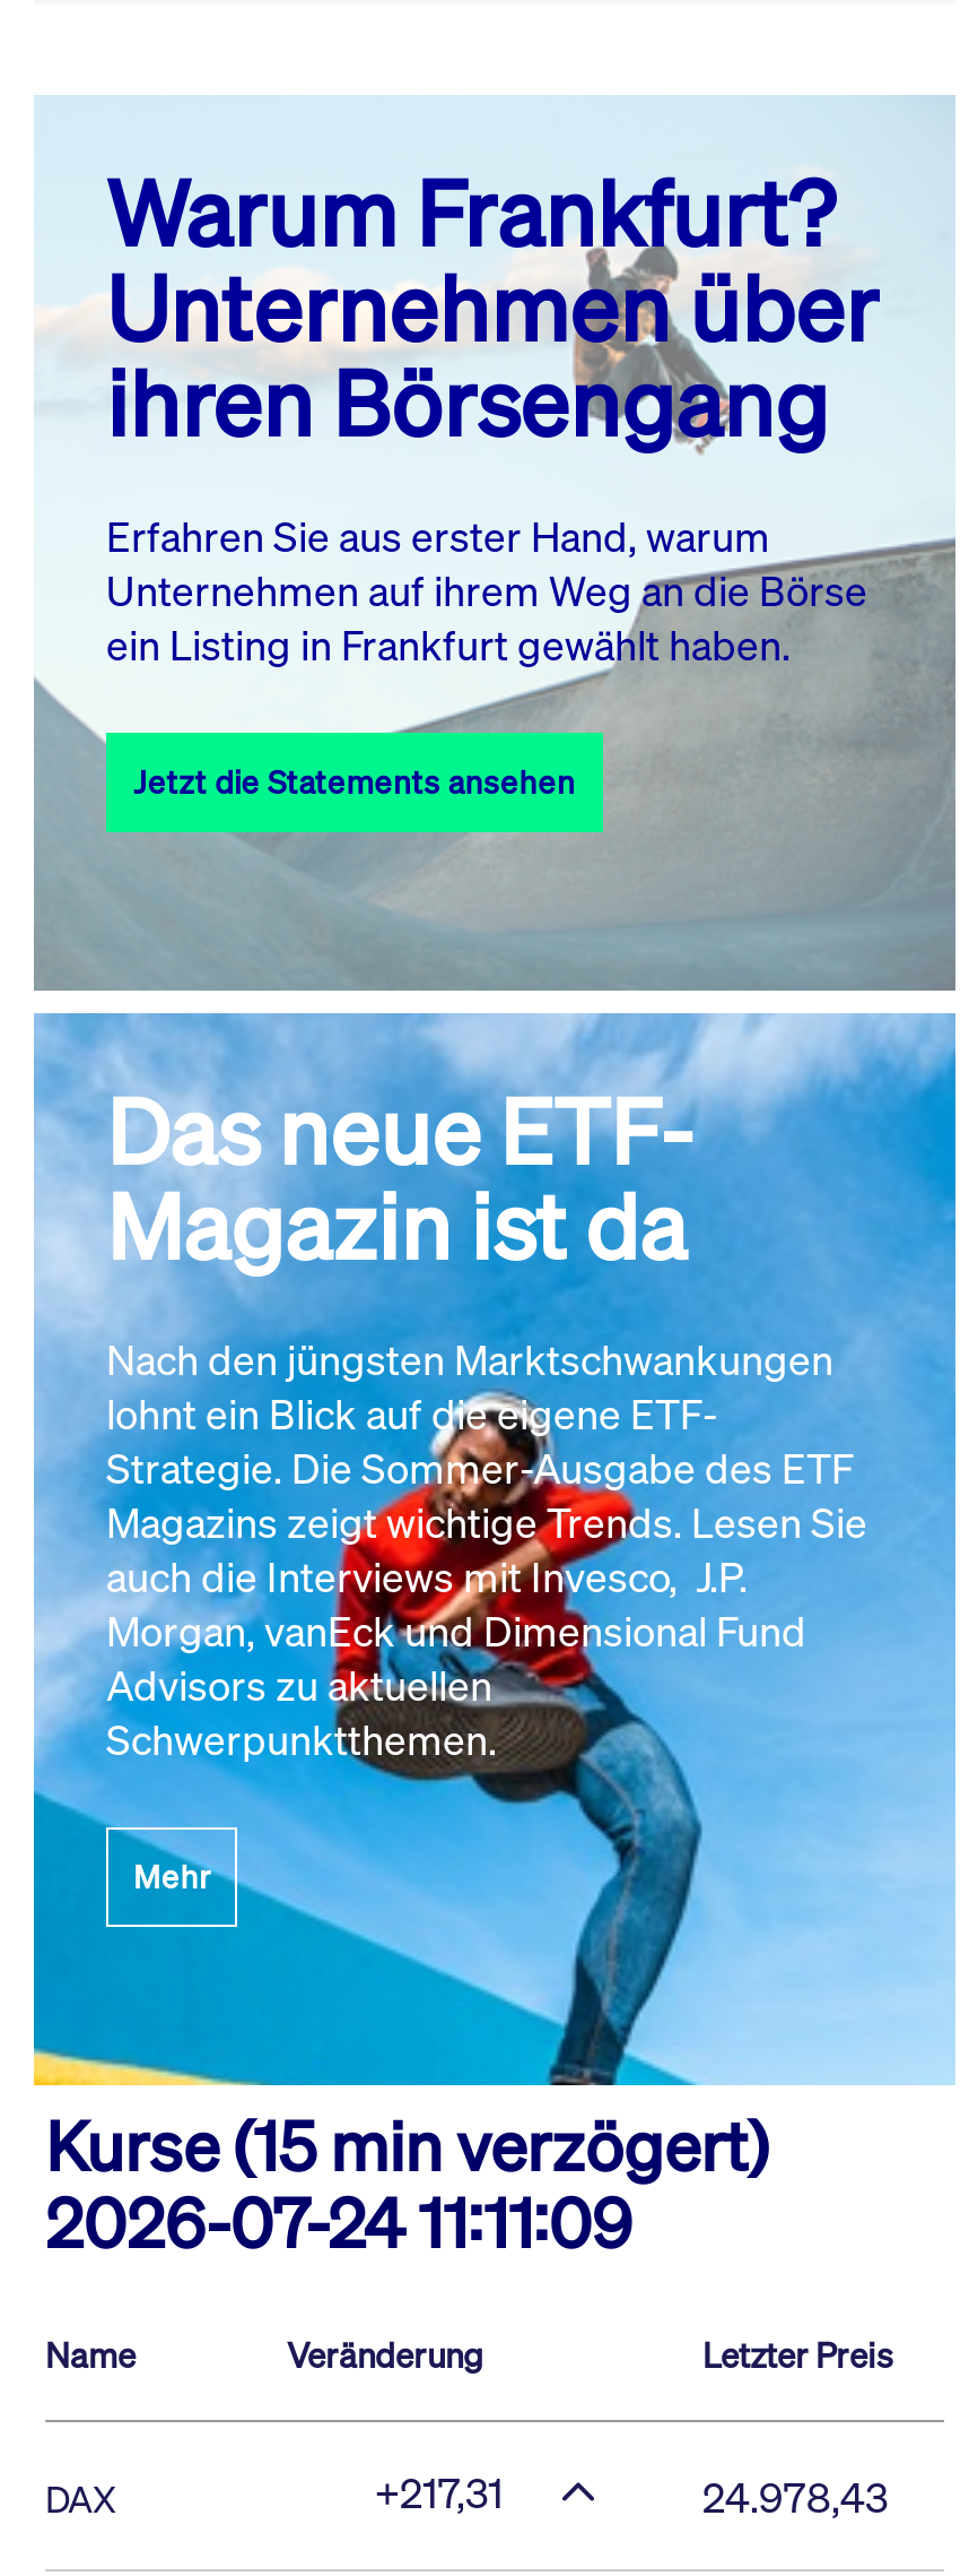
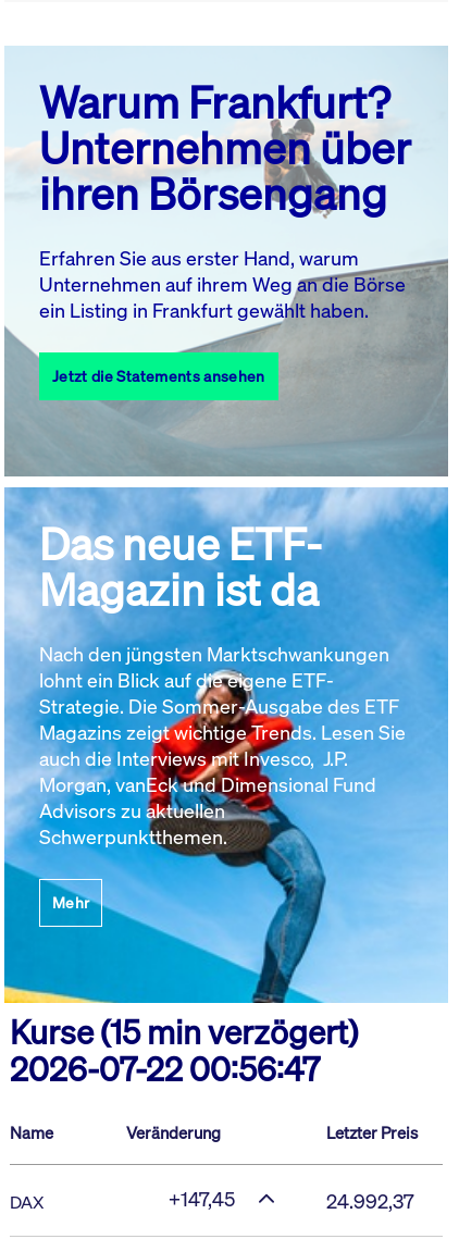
- 2026-07-24 11:11:09
+ 2026-07-22 00:56:47

- +217,31
+ +147,45

- 24.978,43
+ 24.992,37
